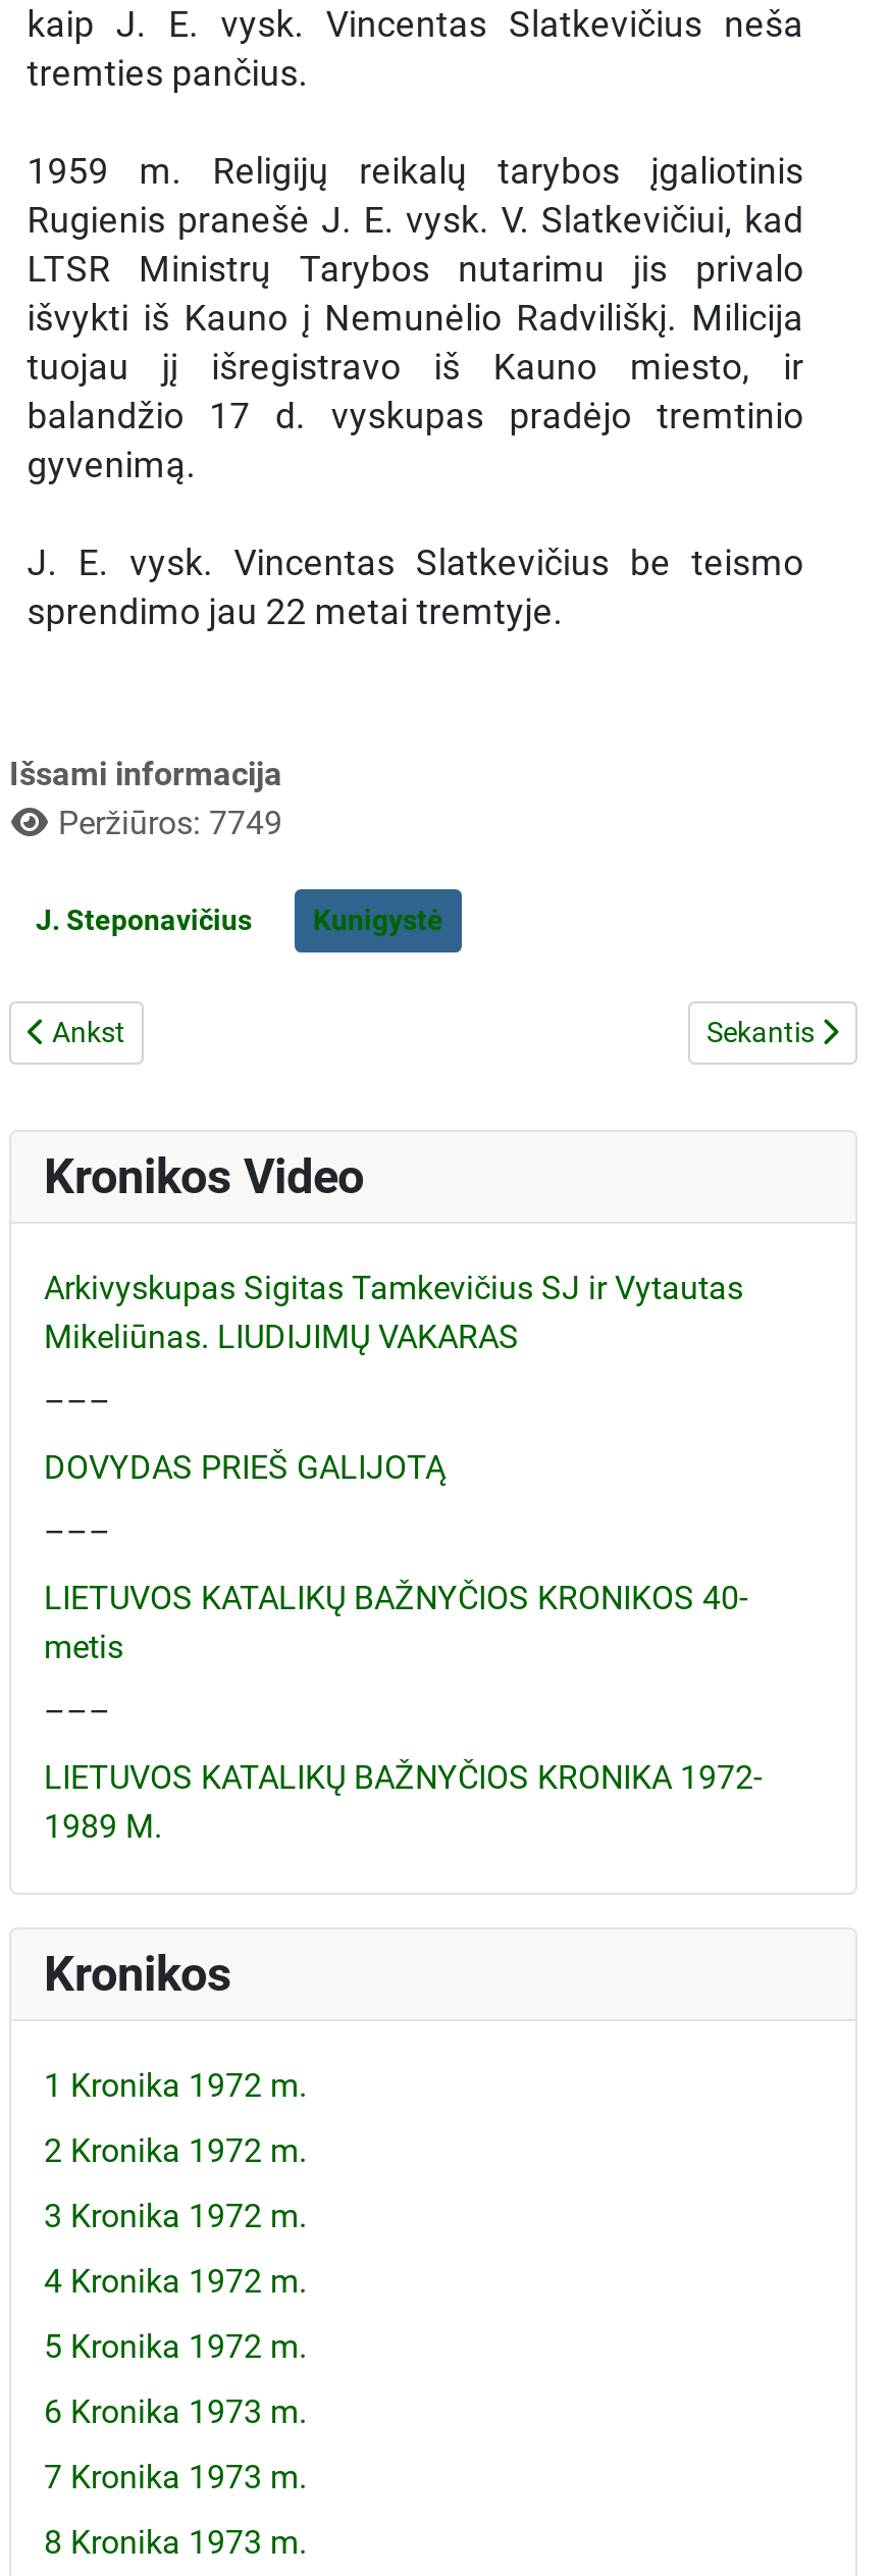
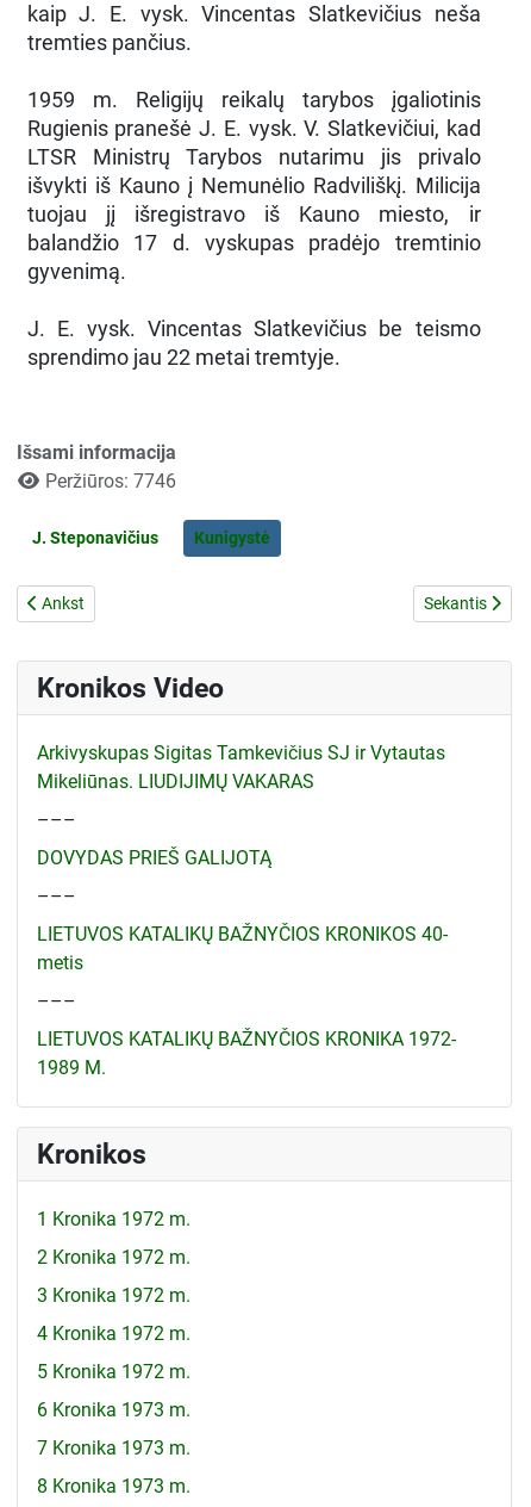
- Peržiūros: 7749
+ Peržiūros: 7746
